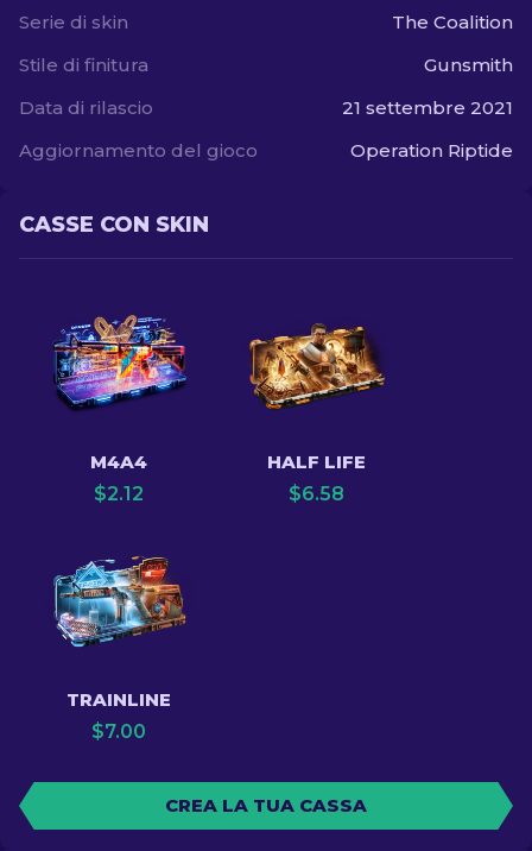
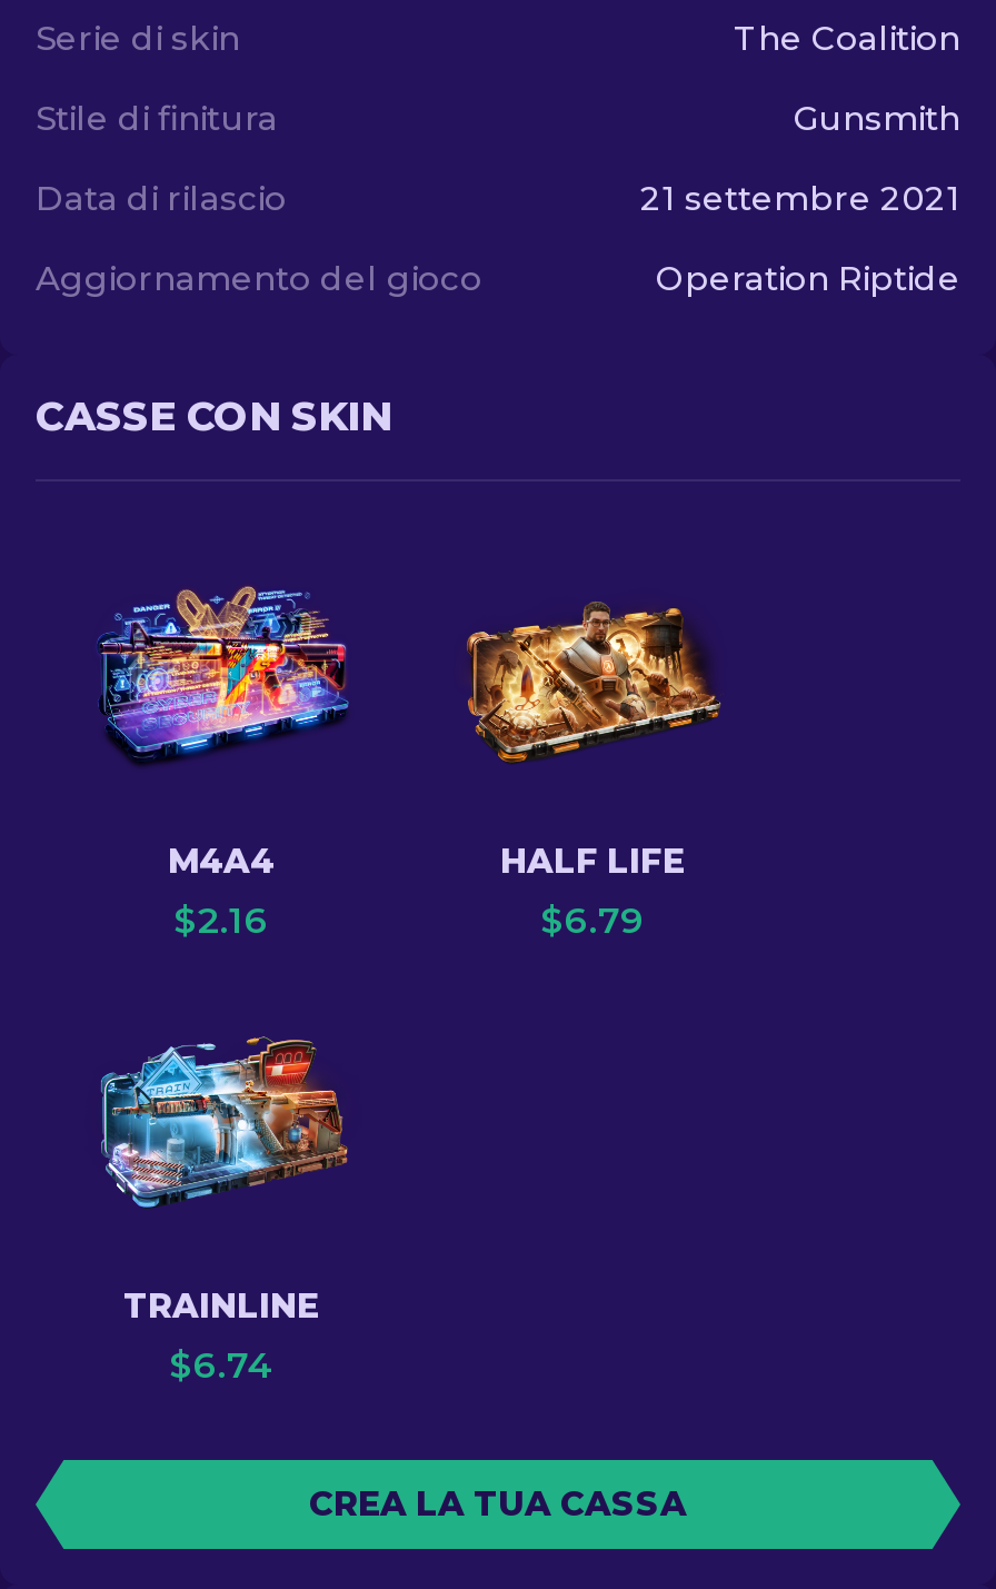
- $2.12
+ $2.16

- $6.58
+ $6.79

- $7.00
+ $6.74
